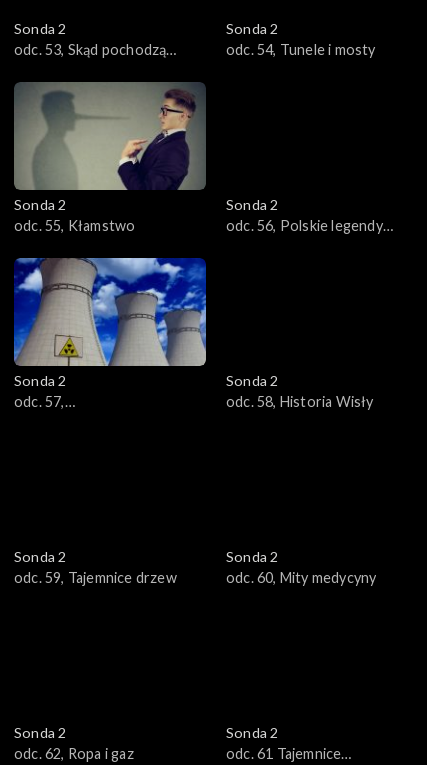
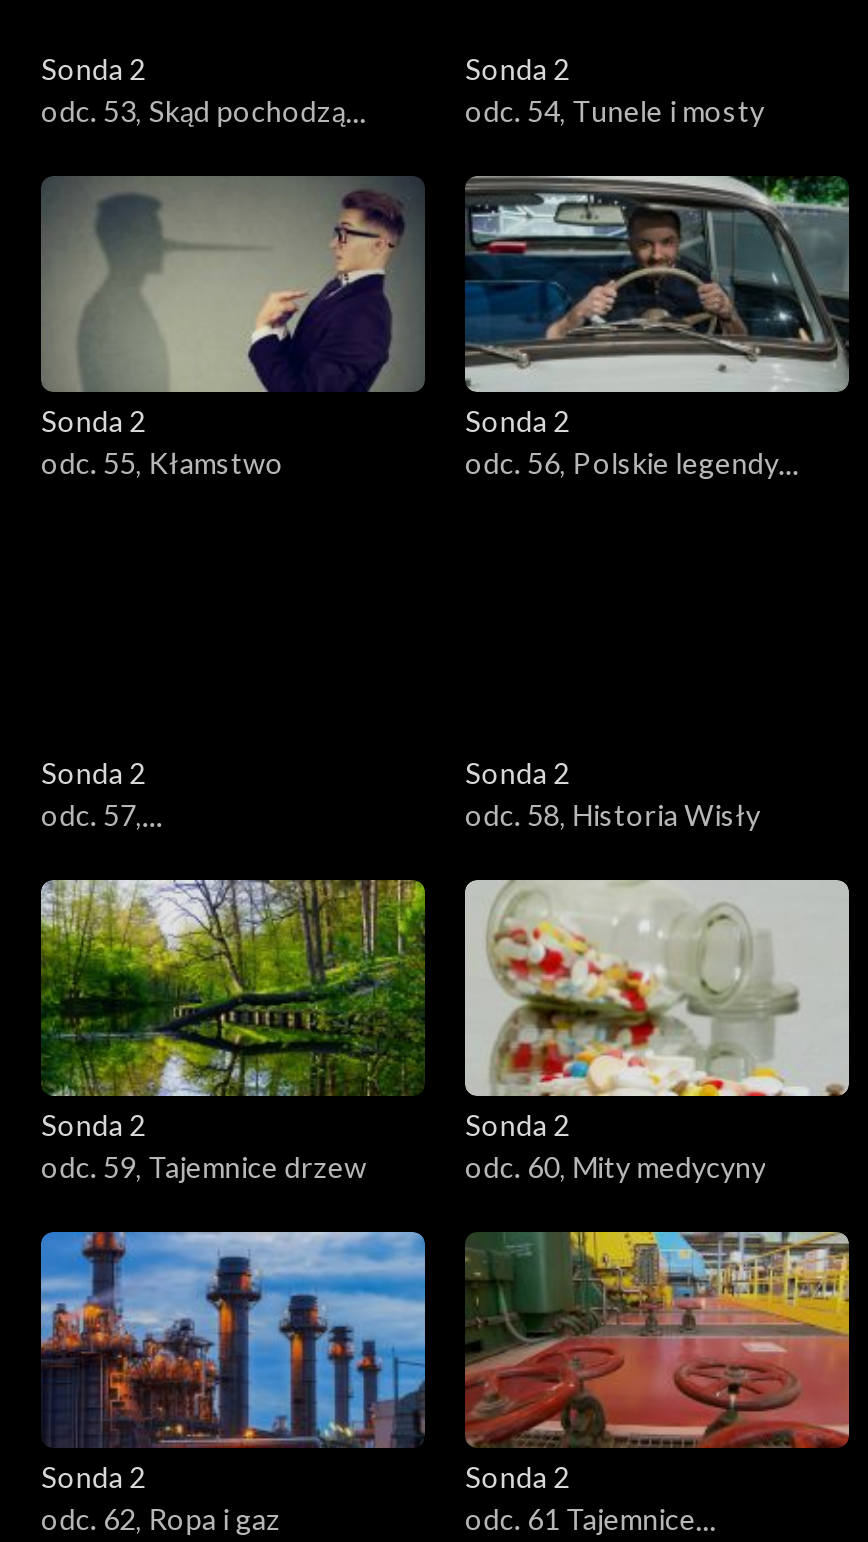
+ [image]

- [image]

+ [image]

+ [image]

+ [image]

+ [image]
